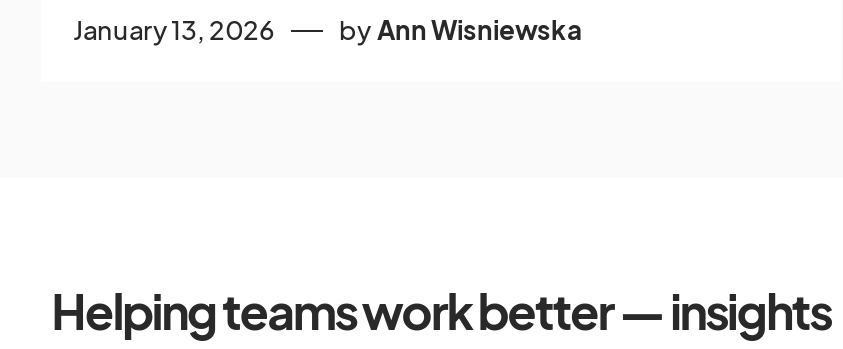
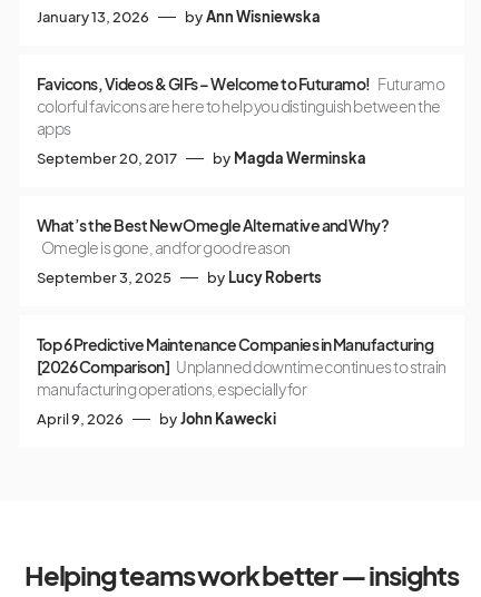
+ Favicons, Videos & GIFs – Welcome to Futuramo! Futuramo
+ colorful favicons are here to help you distinguish between the
+ apps
+ September 20, 2017
+ by Magda Werminska
+ What’s the Best New Omegle Alternative and Why?
+ Omegle is gone, and for good reason
+ September 3, 2025
+ by Lucy Roberts
+ Top 6 Predictive Maintenance Companies in Manufacturing
+ [2026 Comparison] Unplanned downtime continues to strain
+ manufacturing operations, especially for
+ April 9, 2026
+ by John Kawecki
